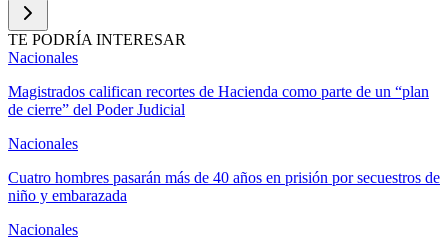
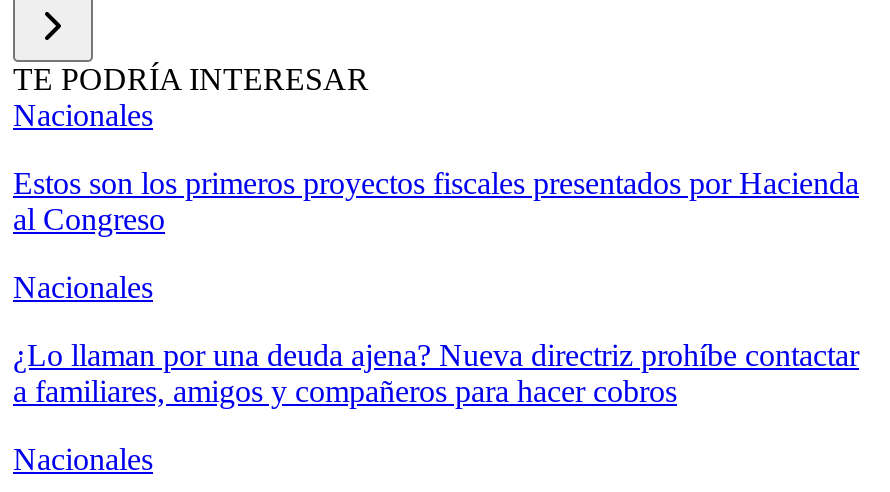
- Magistrados califican recortes de Hacienda como parte de un “plan
- de cierre” del Poder Judicial
+ Estos son los primeros proyectos fiscales presentados por Hacienda
+ al Congreso

- Cuatro hombres pasarán más de 40 años en prisión por secuestros de
- niño y embarazada
+ ¿Lo llaman por una deuda ajena? Nueva directriz prohíbe contactar
+ a familiares, amigos y compañeros para hacer cobros
